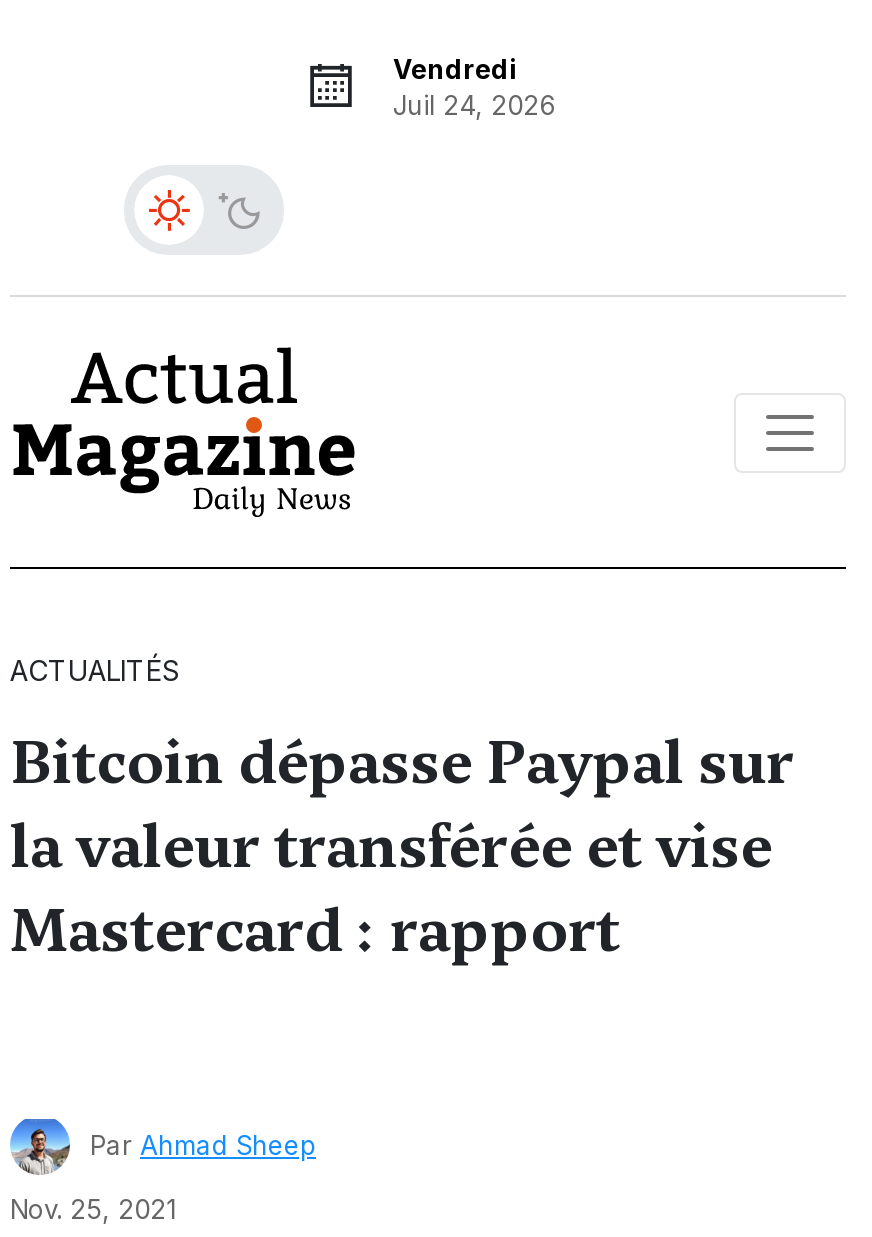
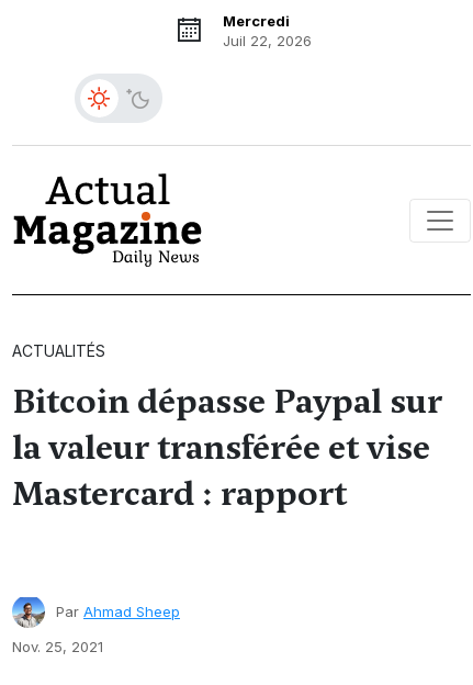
- Vendredi
- Juil 24, 2026
+ Mercredi
+ Juil 22, 2026
